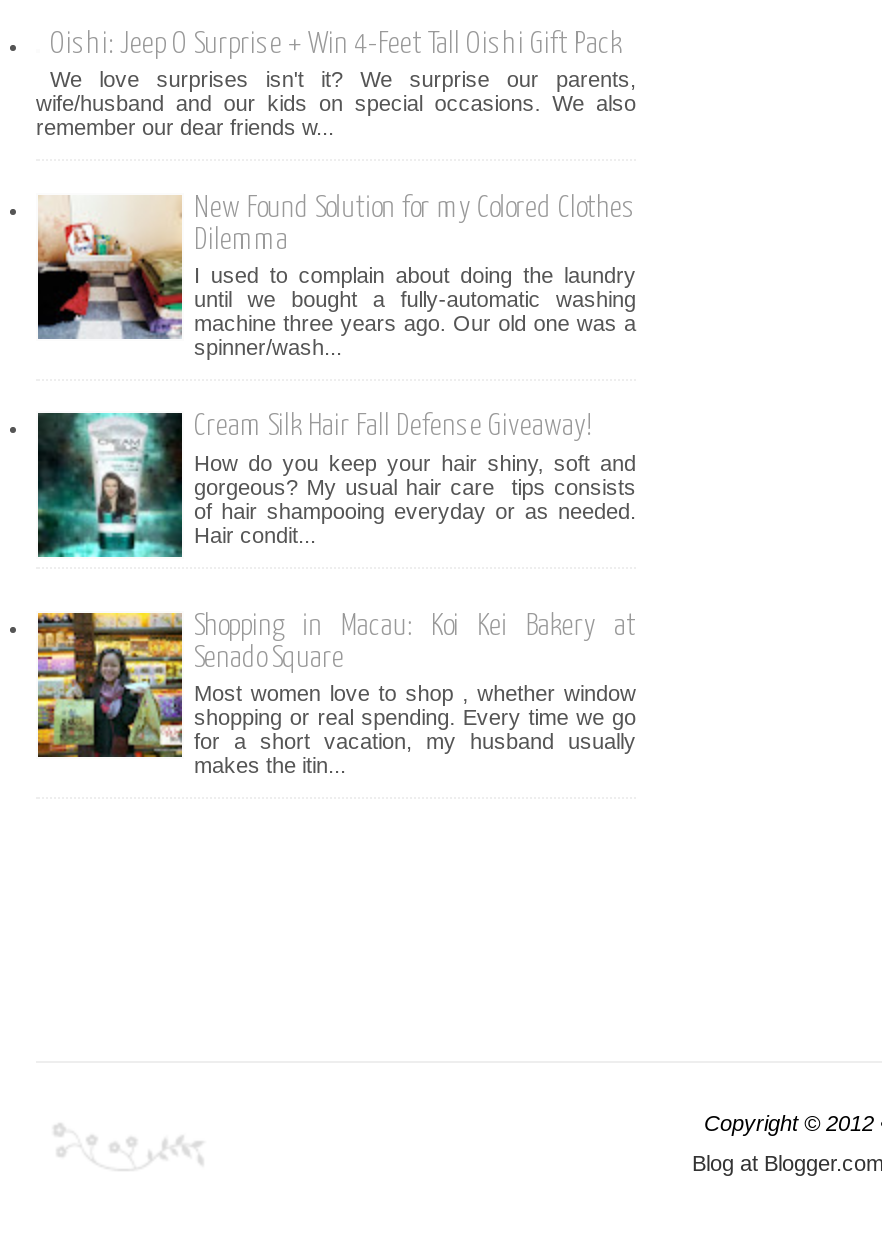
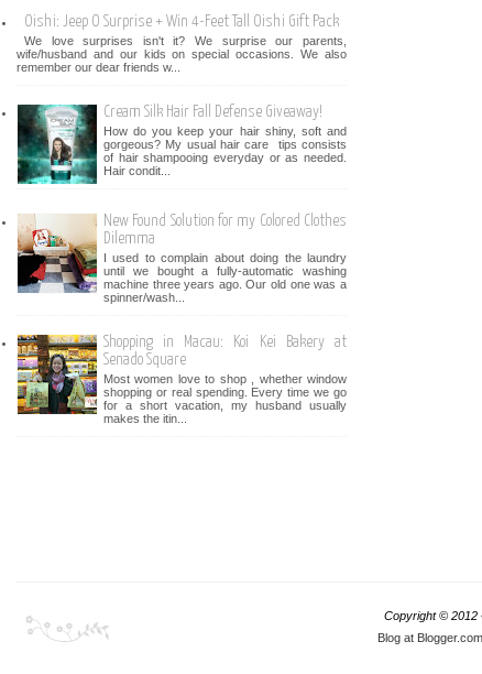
moved down: [image] | New Found Solution for my Colored Clothes | Dilemma | I used to complain about doing the laundry | until we bought a fully-automatic washing | machine three years ago. Our old one was a | spinner/wash...

moved up: [image] | Cream Silk Hair Fall Defense Giveaway! | How do you keep your hair shiny, soft and | gorgeous? My usual hair care tips consists | of hair shampooing everyday or as needed. | Hair condit...
